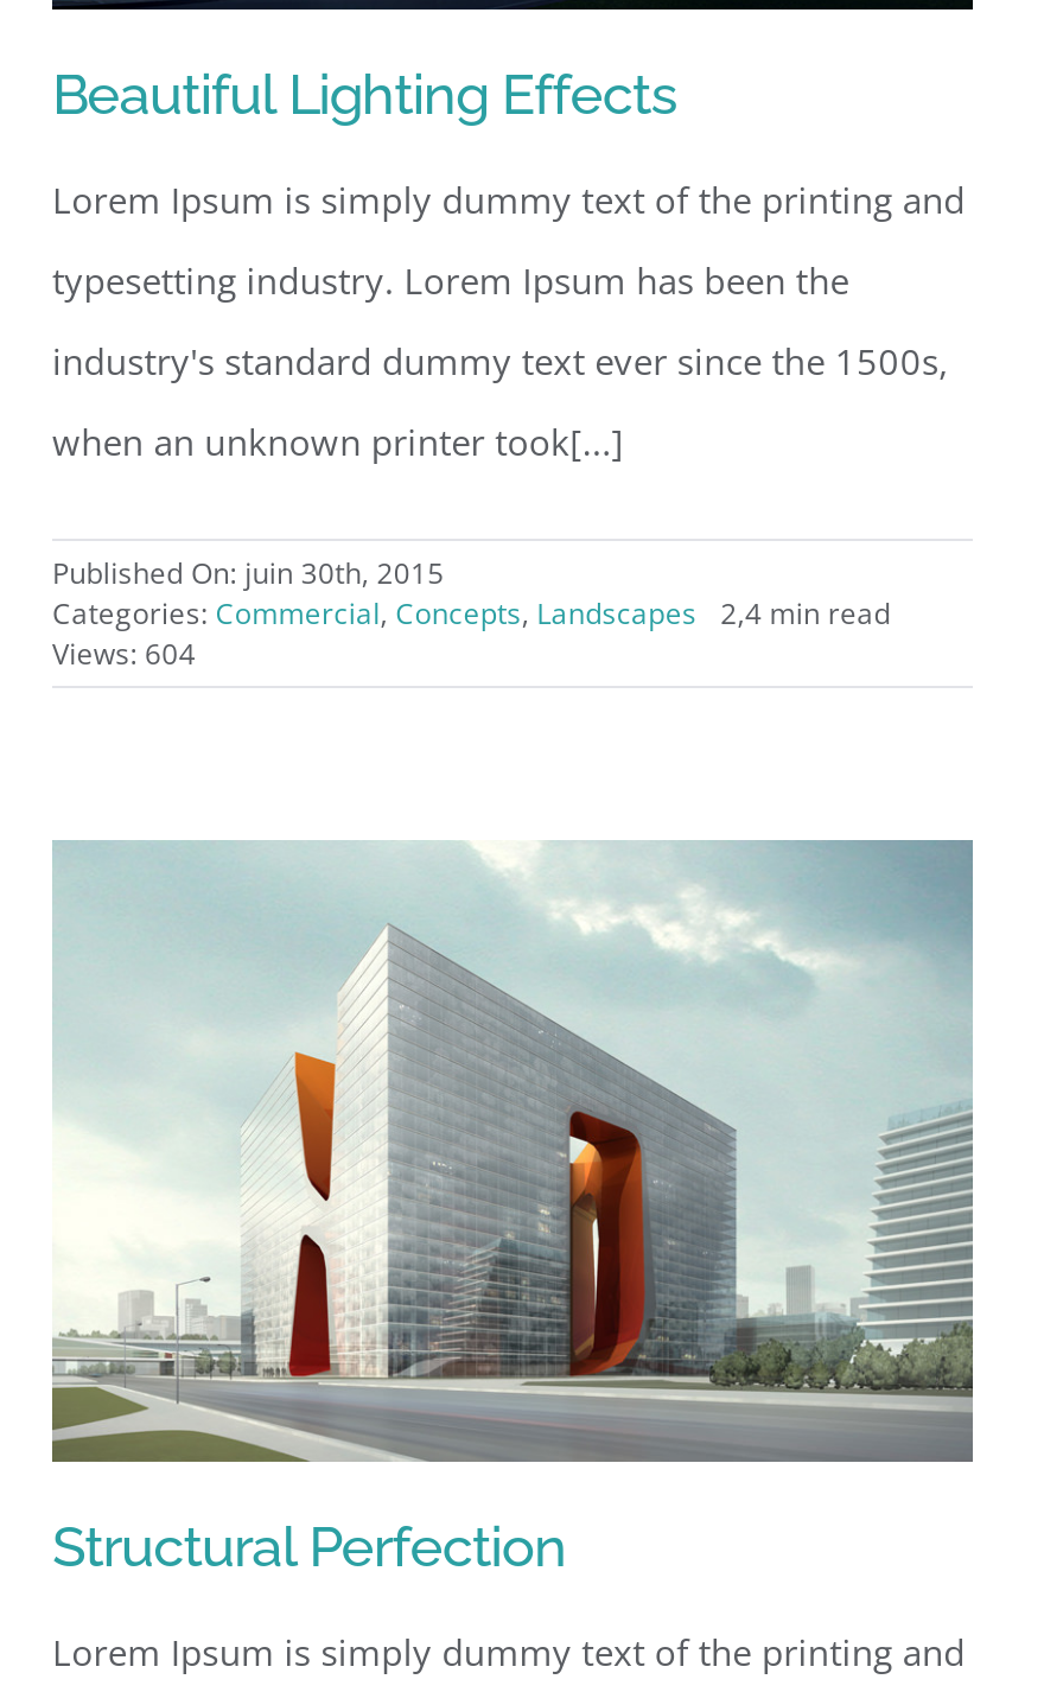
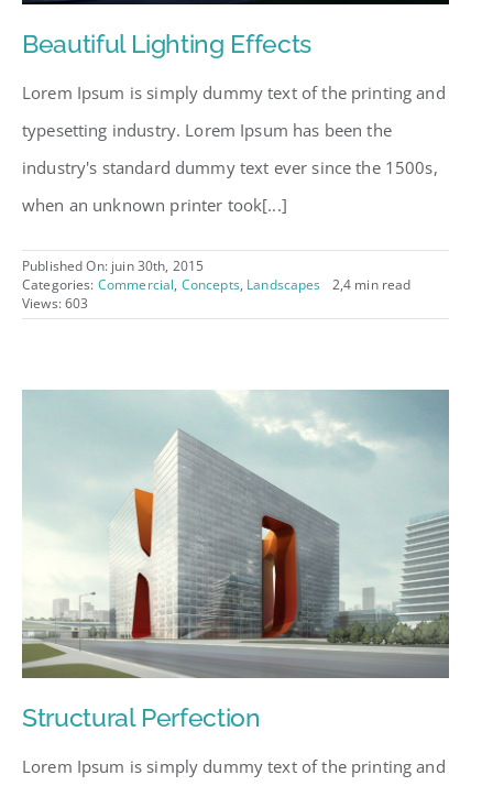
- Views: 604
+ Views: 603
